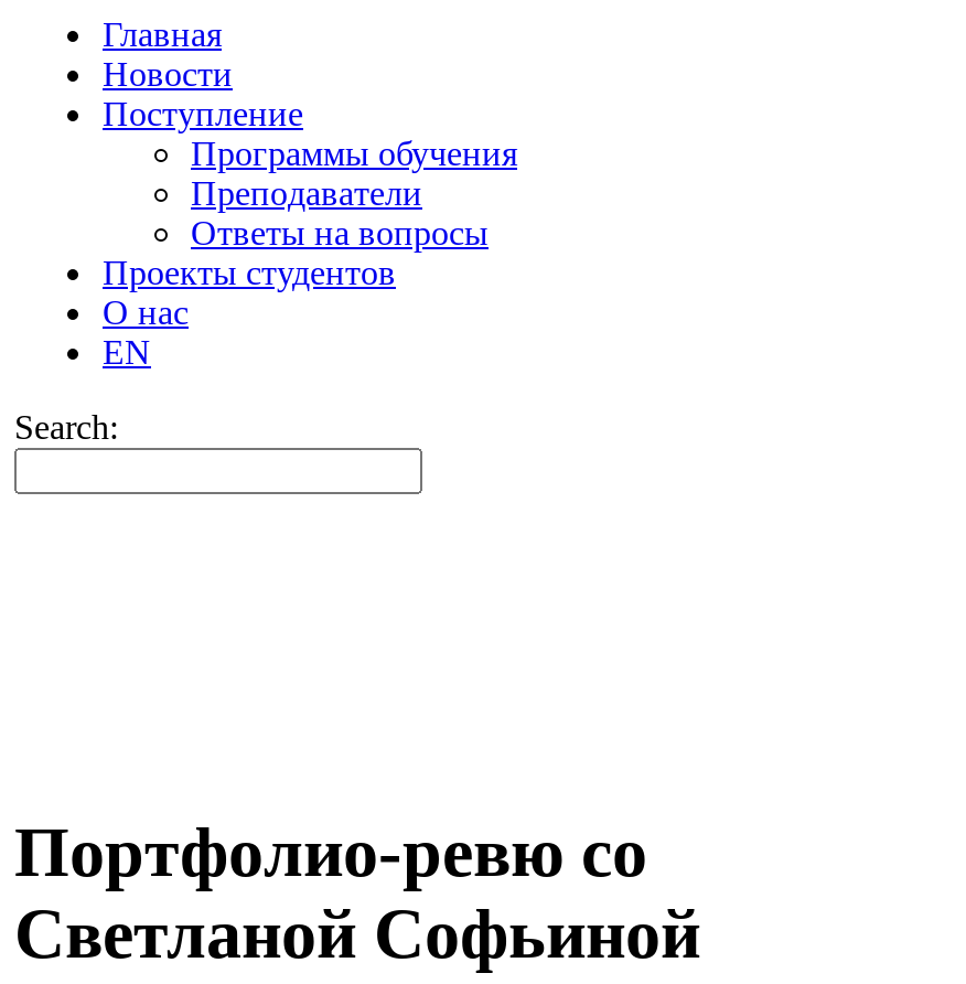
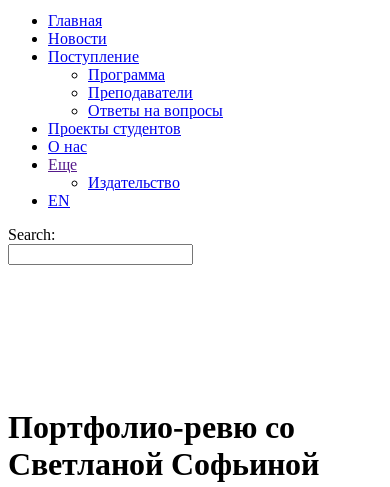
- Программы обучения
+ Программа

+ Еще
+ Издательство
